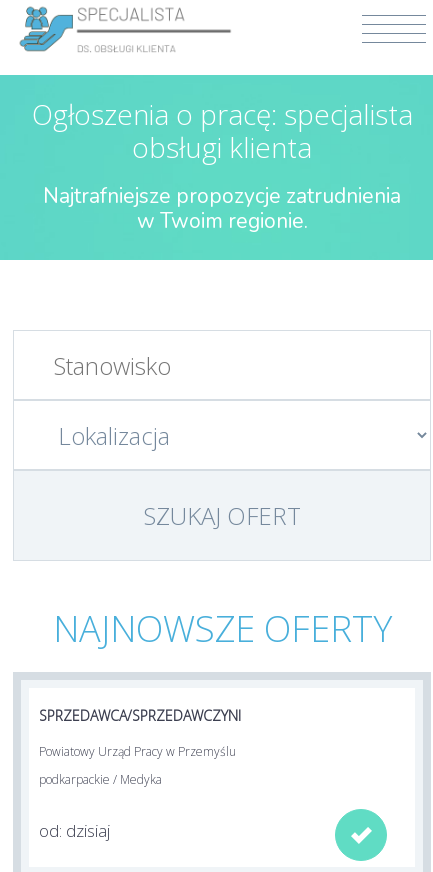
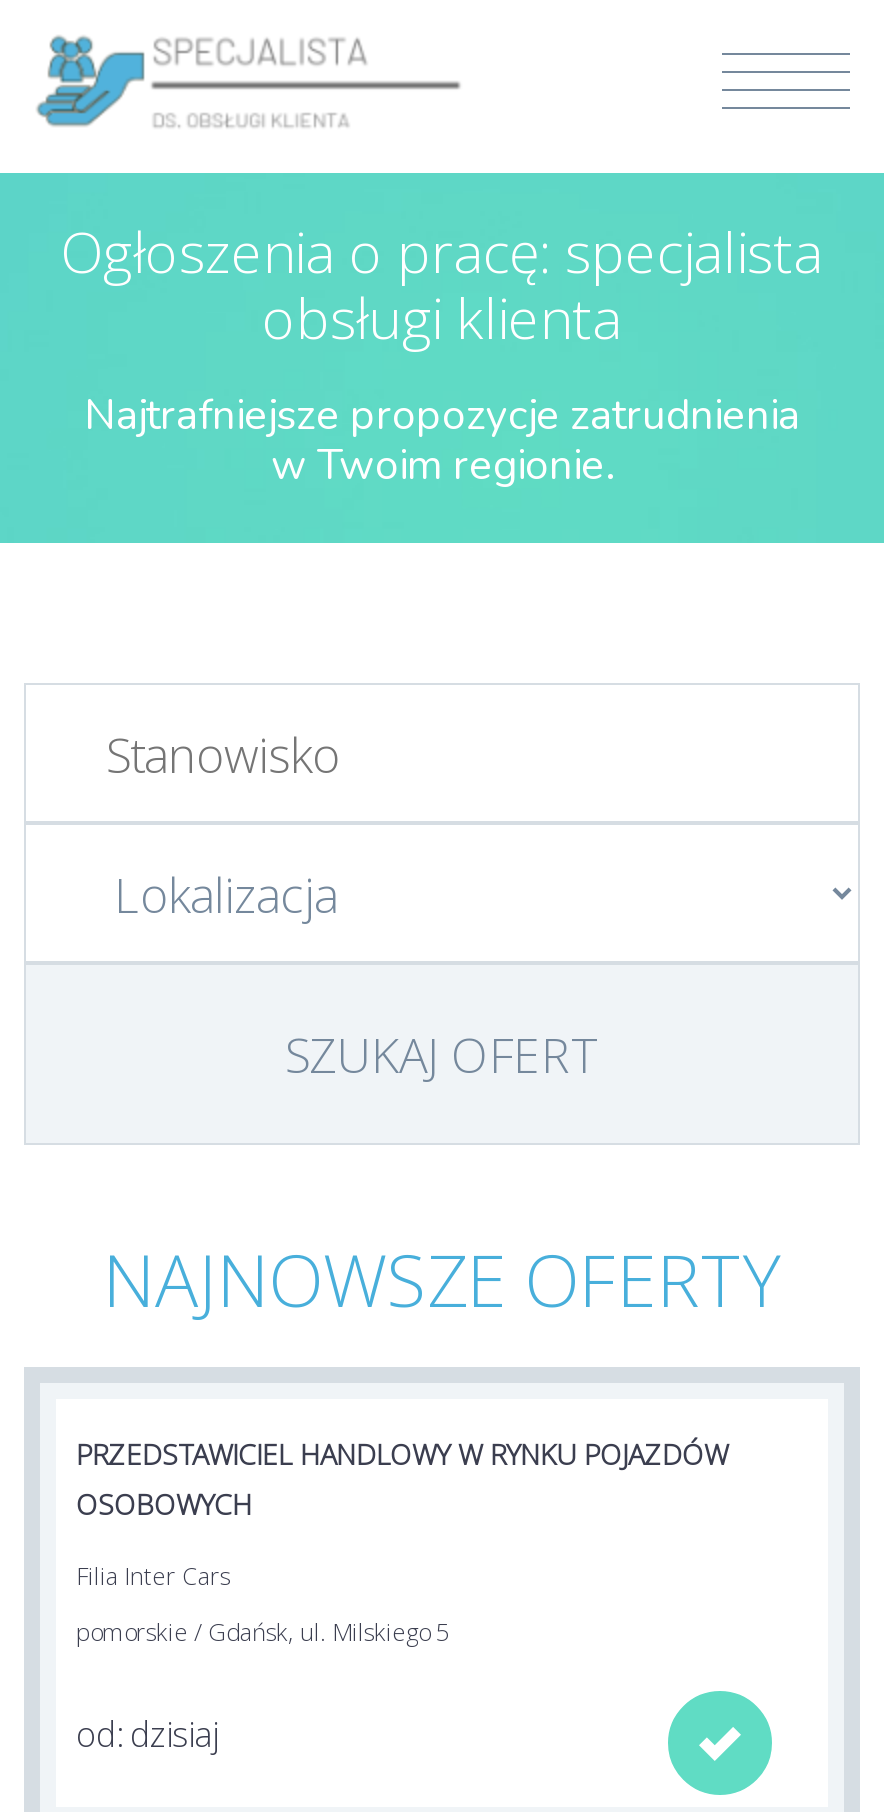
- SPRZEDAWCA/SPRZEDAWCZYNI
+ PRZEDSTAWICIEL HANDLOWY W RYNKU POJAZDÓW
+ OSOBOWYCH

- Powiatowy Urząd Pracy w Przemyślu
+ Filia Inter Cars

- podkarpackie / Medyka
+ pomorskie / Gdańsk, ul. Milskiego 5
